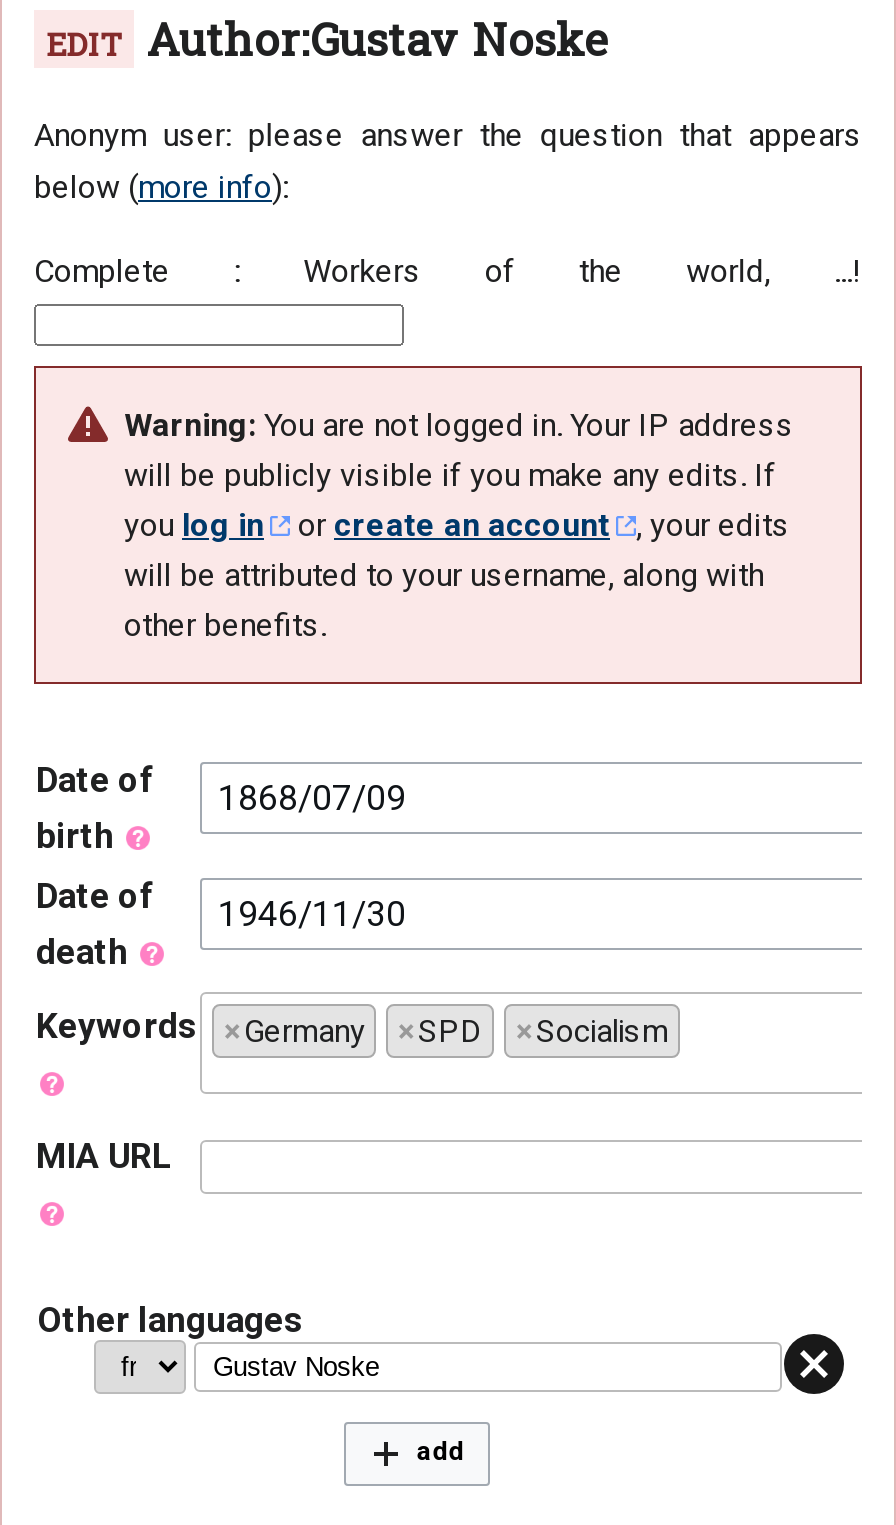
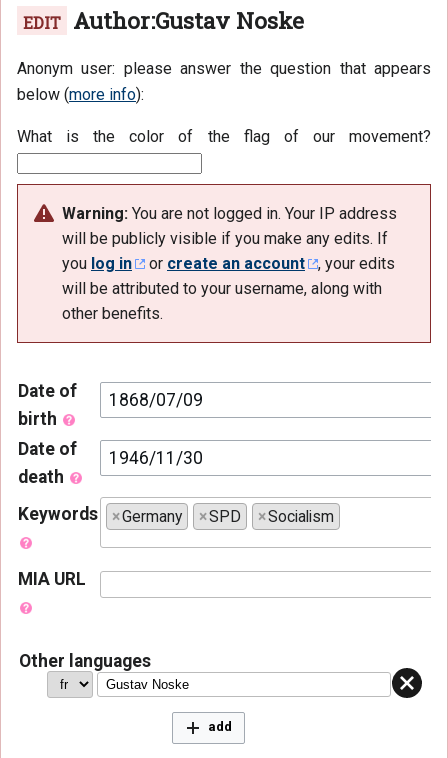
- Complete : Workers of the world, ...!
+ What is the color of the flag of our movement?
